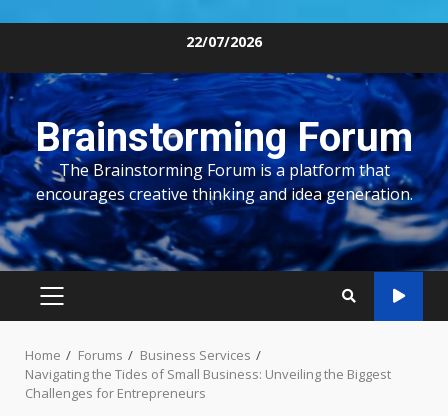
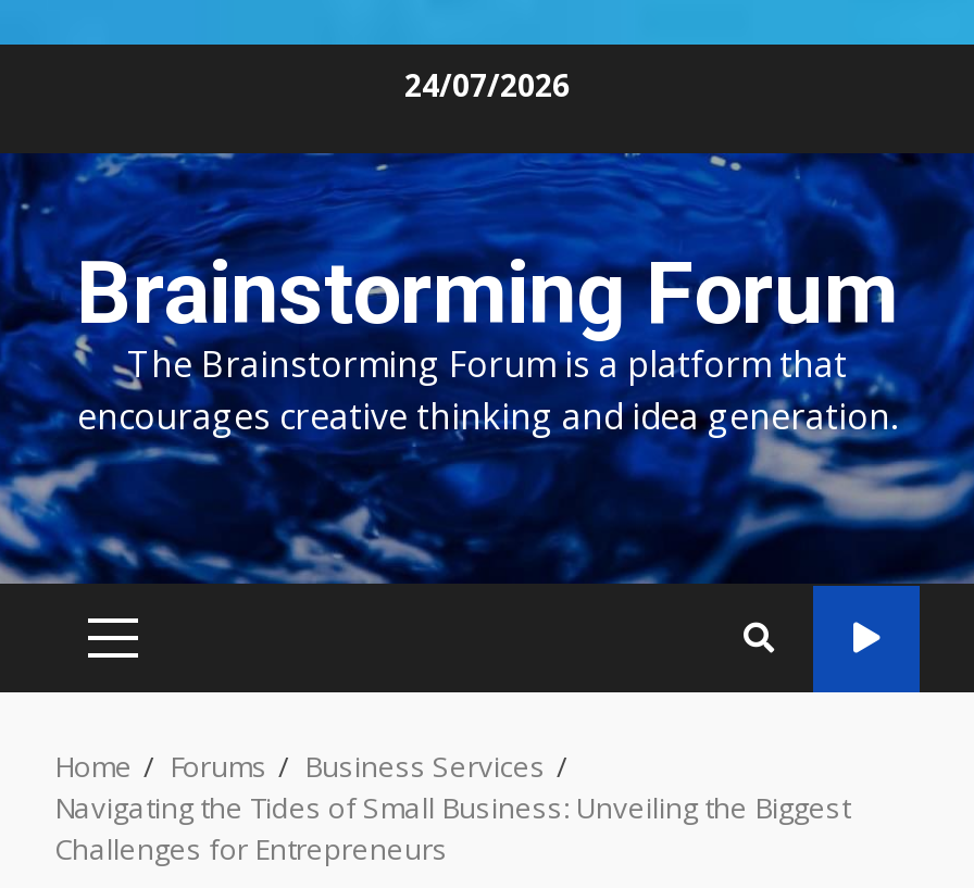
- 22/07/2026
+ 24/07/2026
